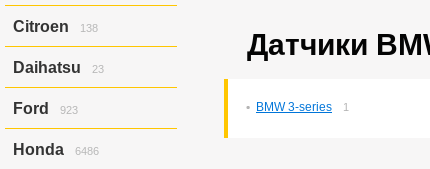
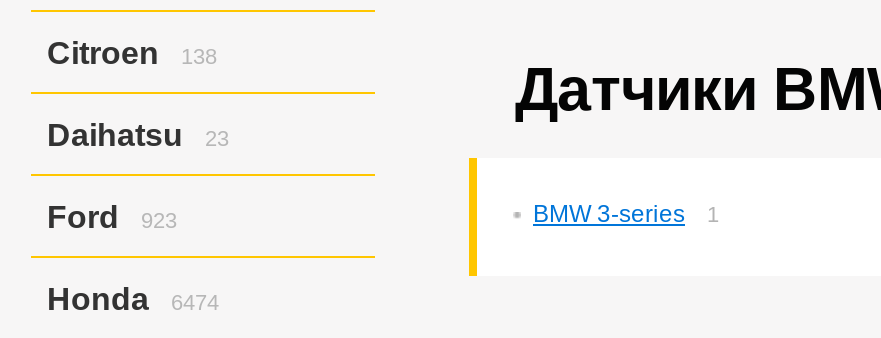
- 6486
+ 6474
